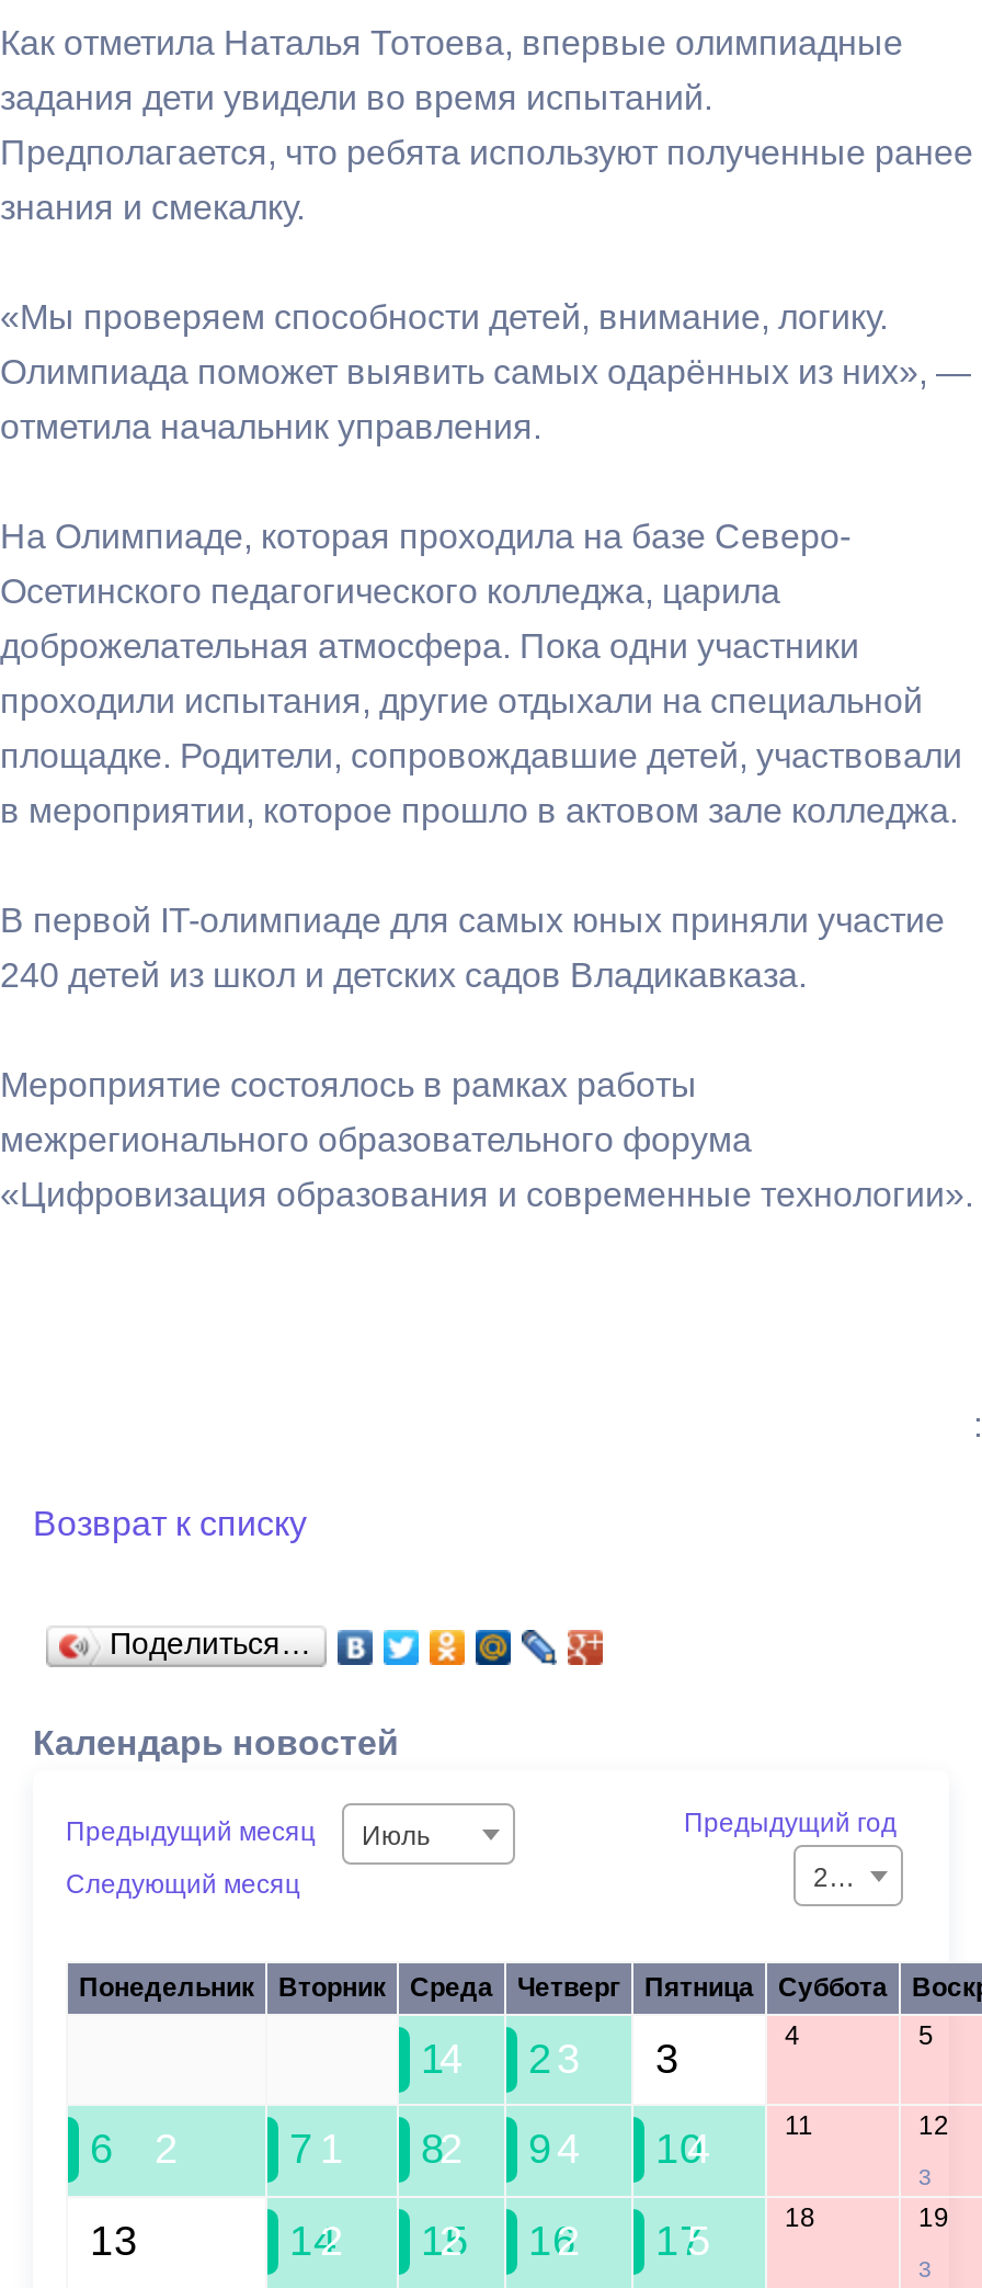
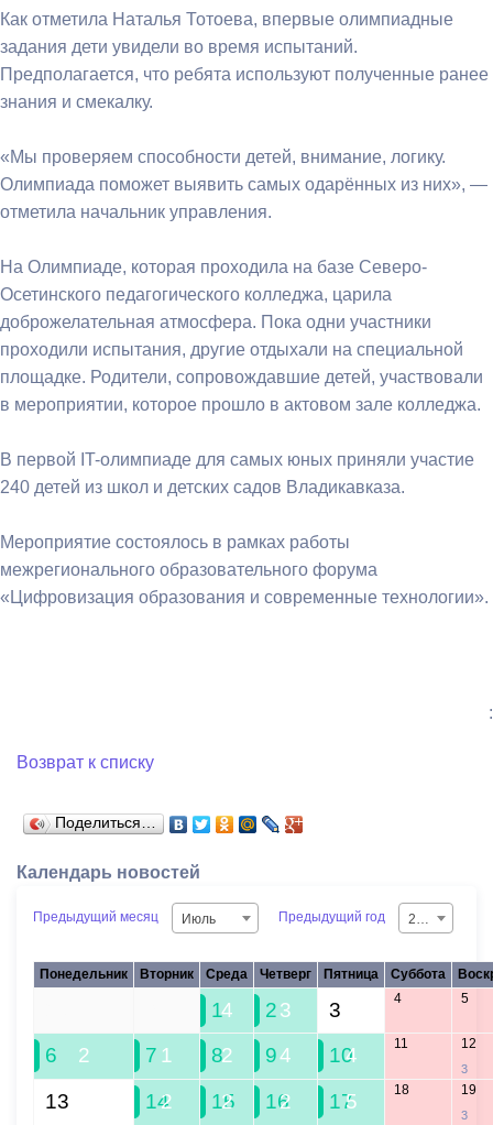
- Следующий месяц
